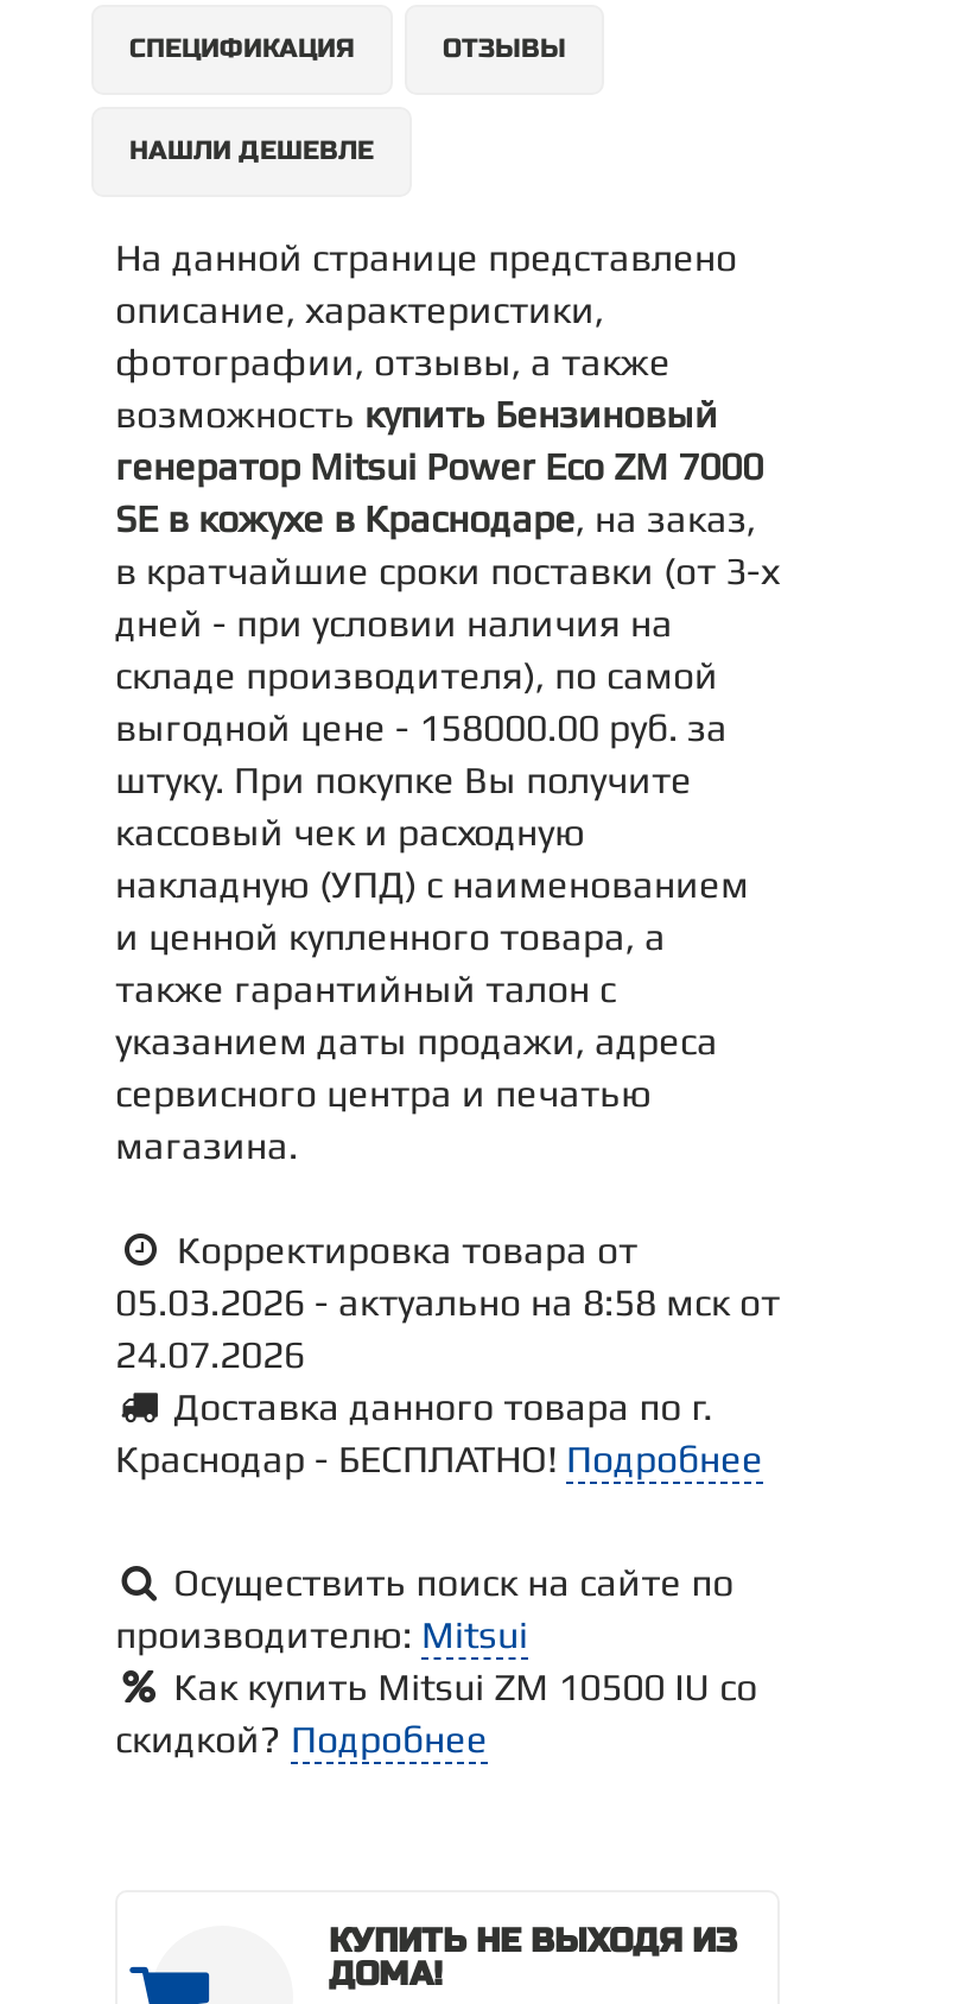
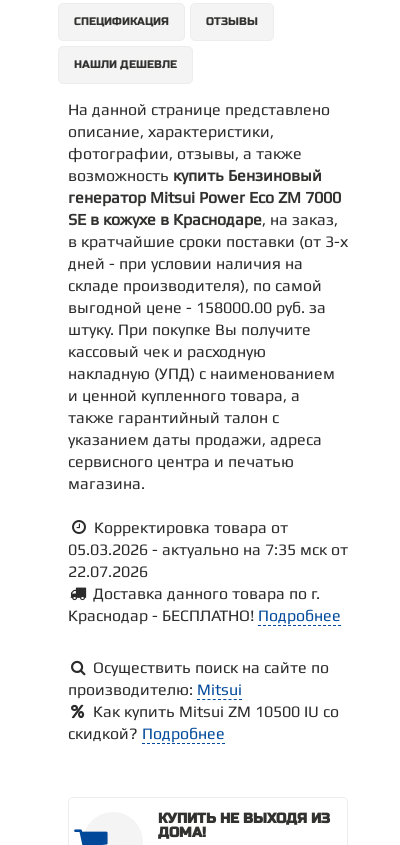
- 05.03.2026 - актуально на 8:58 мск от
+ 05.03.2026 - актуально на 7:35 мск от

- 24.07.2026
+ 22.07.2026
